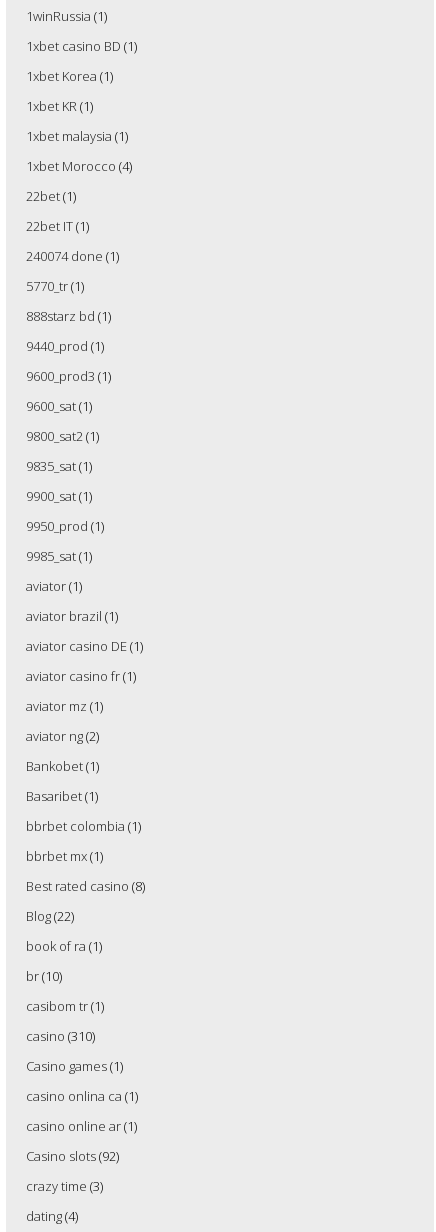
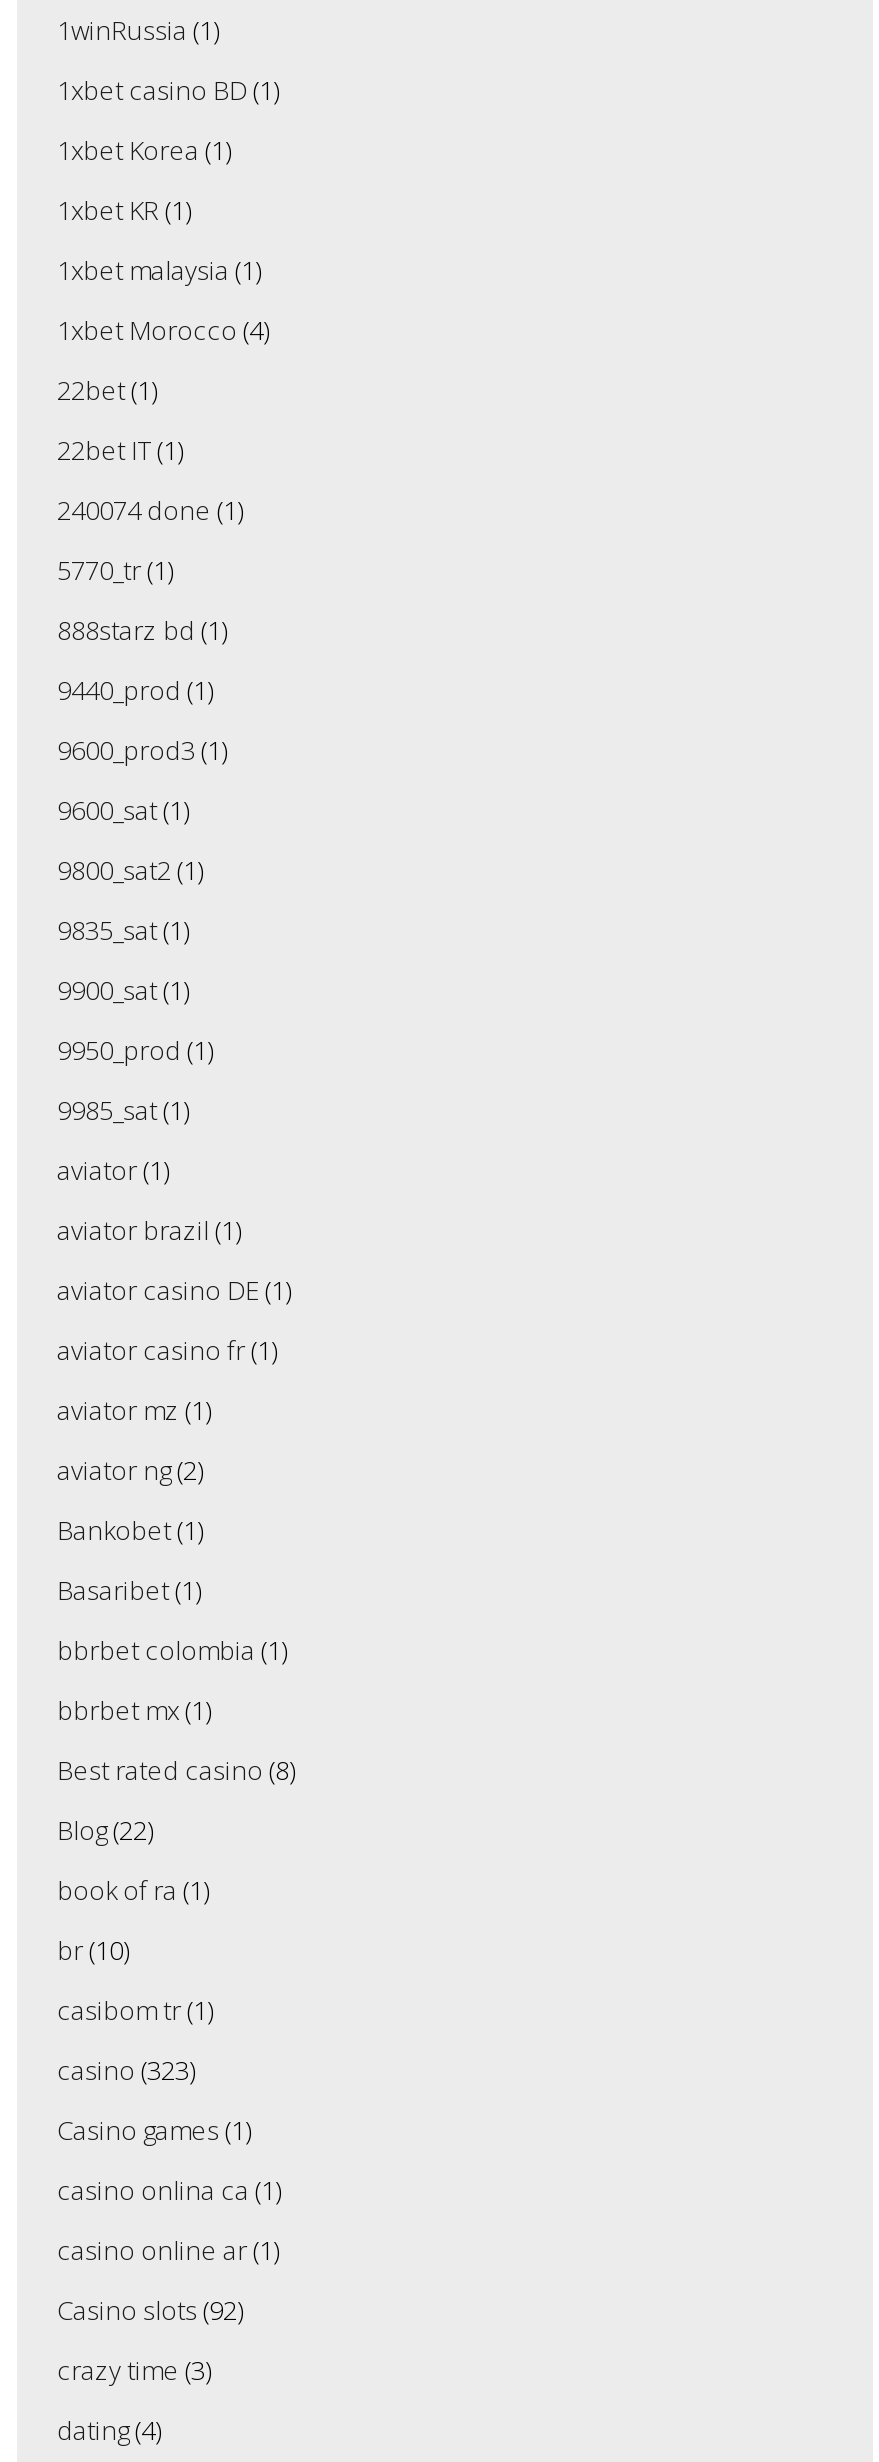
- casino (310)
+ casino (323)
